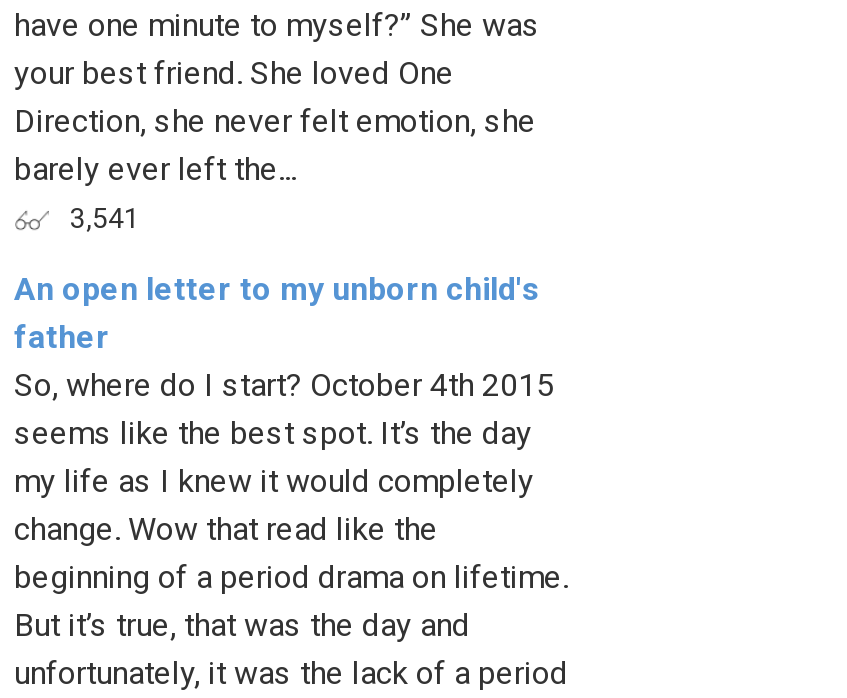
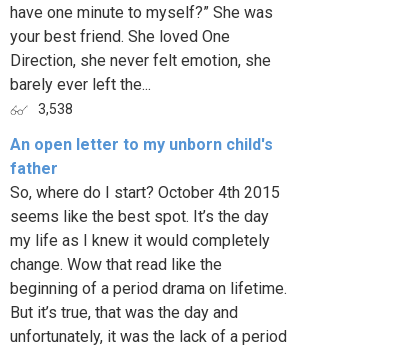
- 3,541
+ 3,538
